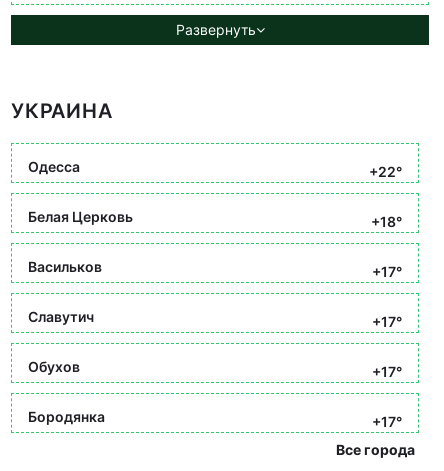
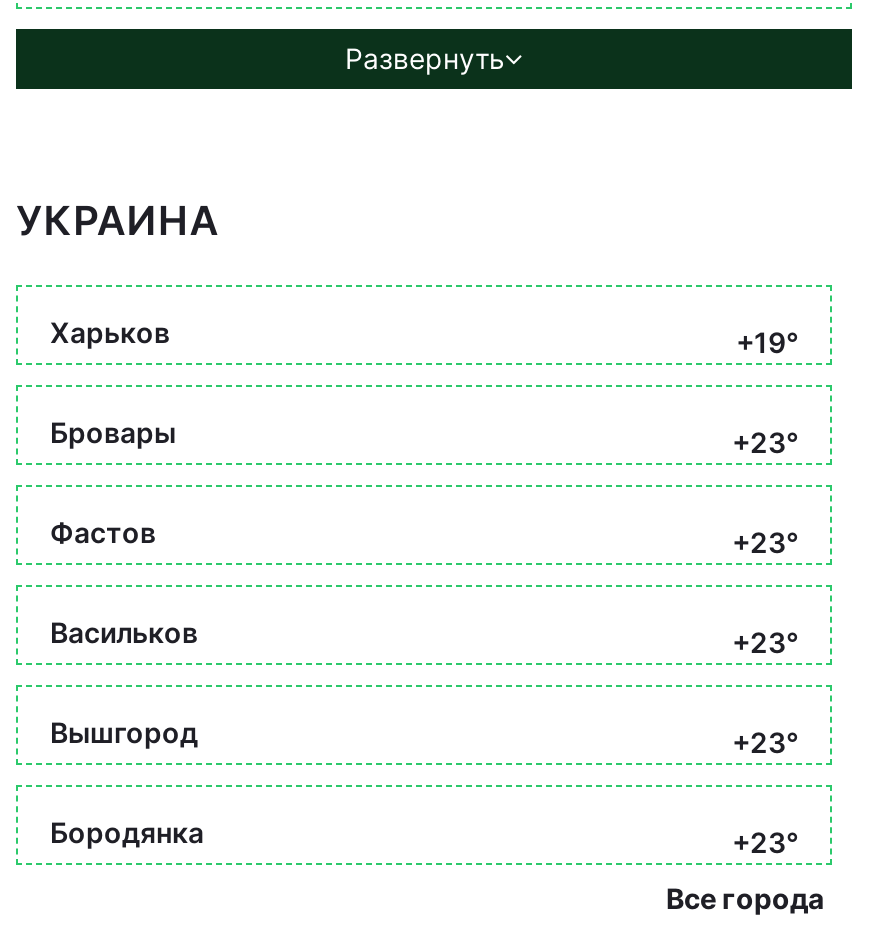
- Одесса
- +22°
- Белая Церковь
- +18°
+ Харьков
+ +19°
+ Бровары
+ +23°
+ Фастов
+ +23°

- +17°
- Славутич
- +17°
- Обухов
- +17°
+ +23°
+ Вышгород
+ +23°

moved down: Васильков

- +17°
+ +23°
